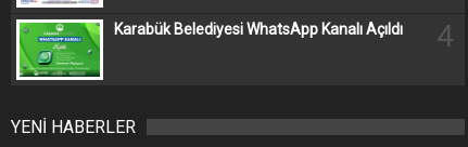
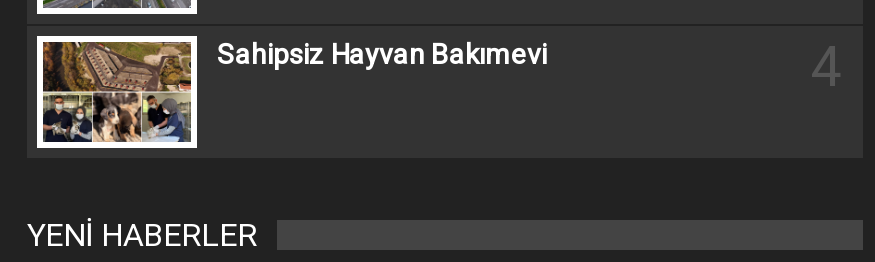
- [image]
- Karabük Belediyesi WhatsApp Kanalı Açıldı
+ [image]
+ Sahipsiz Hayvan Bakımevi
